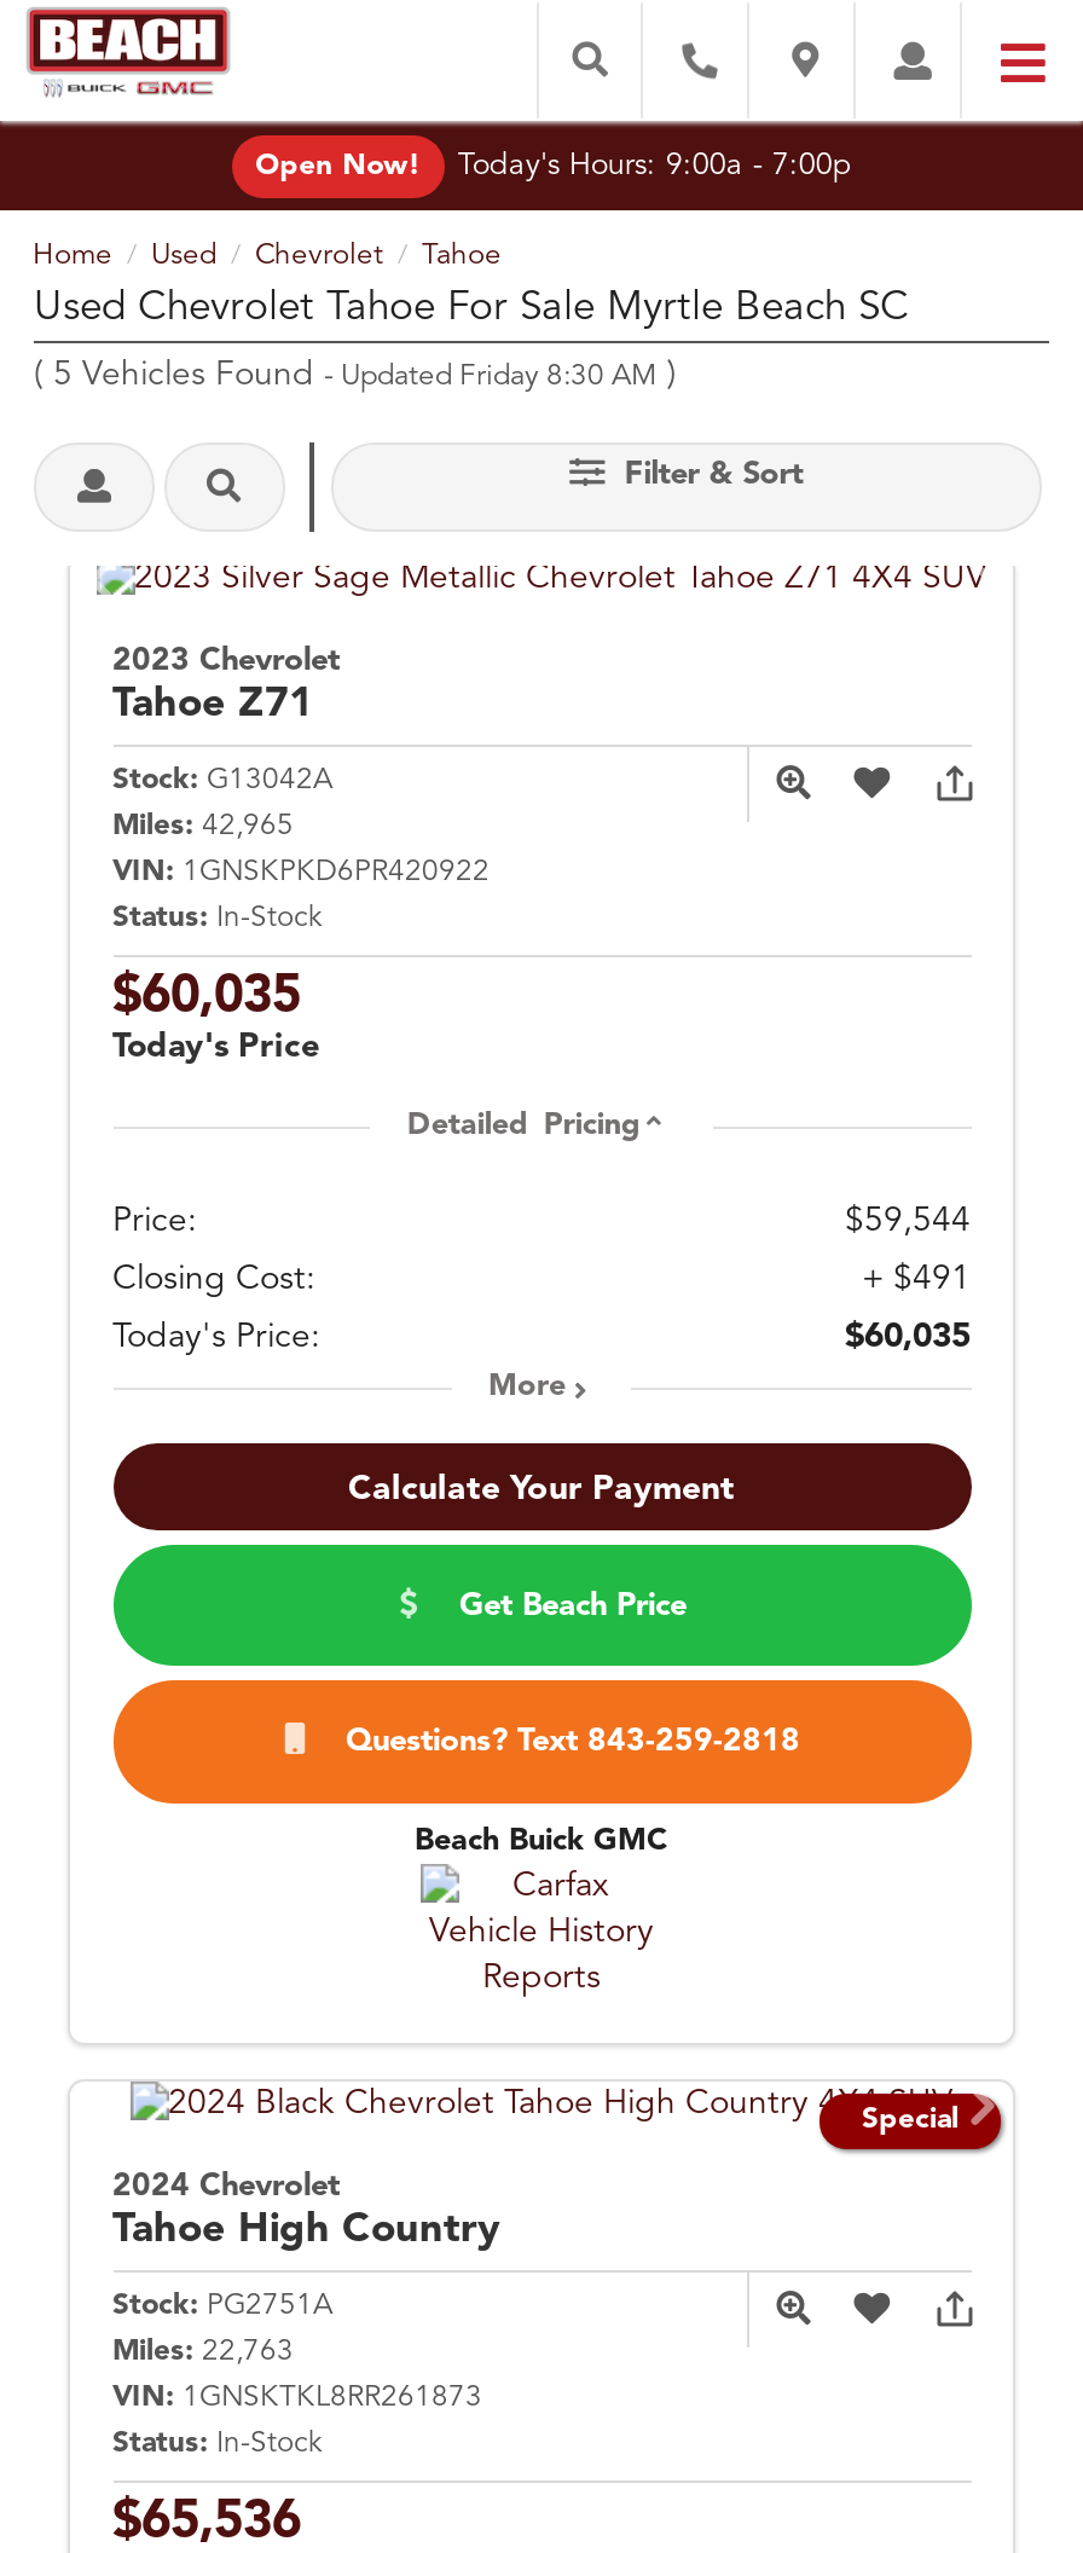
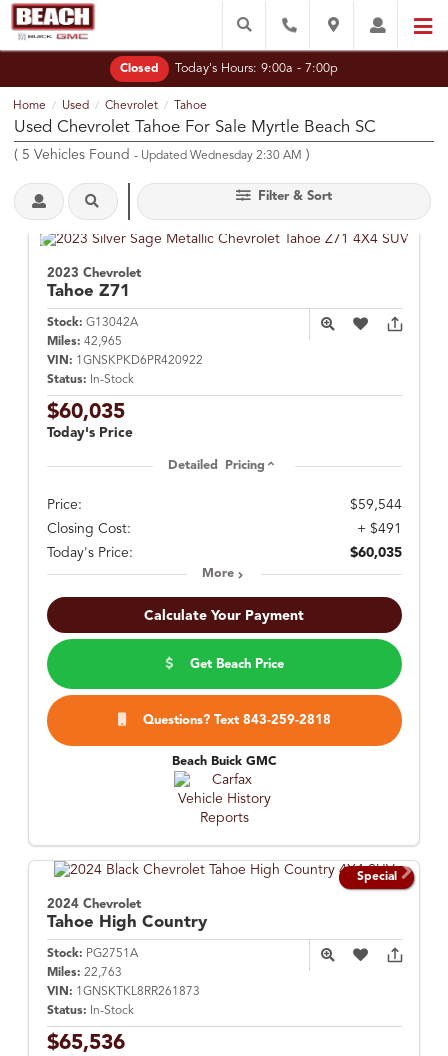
- Open Now!
+ Closed

- (5 Vehicles Found - Updated Friday 8:30 AM)
+ (5 Vehicles Found - Updated Wednesday 2:30 AM)
